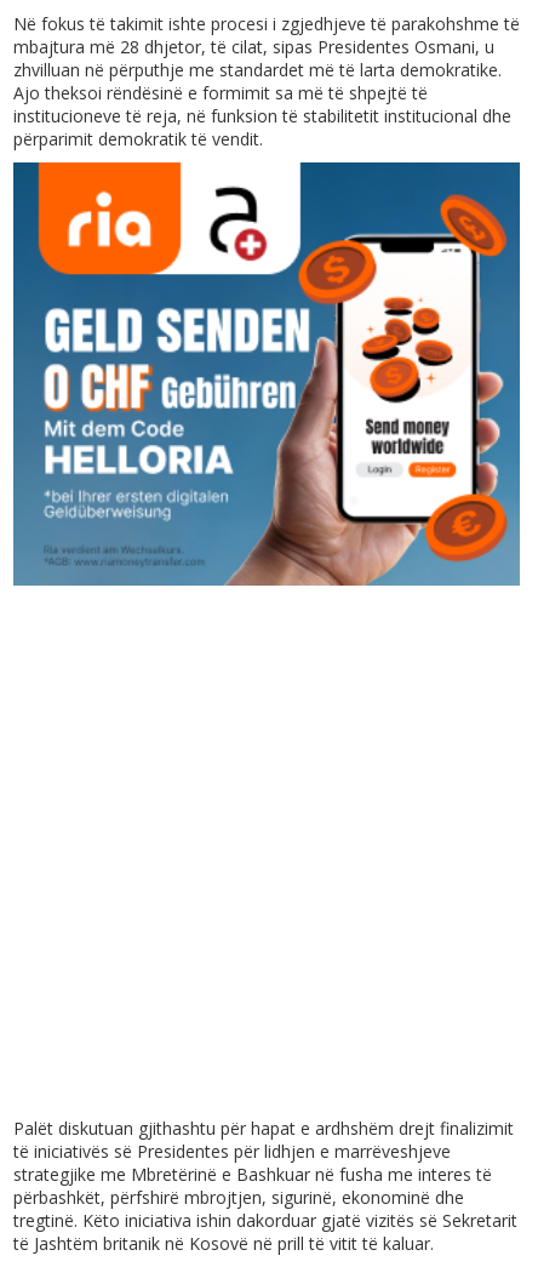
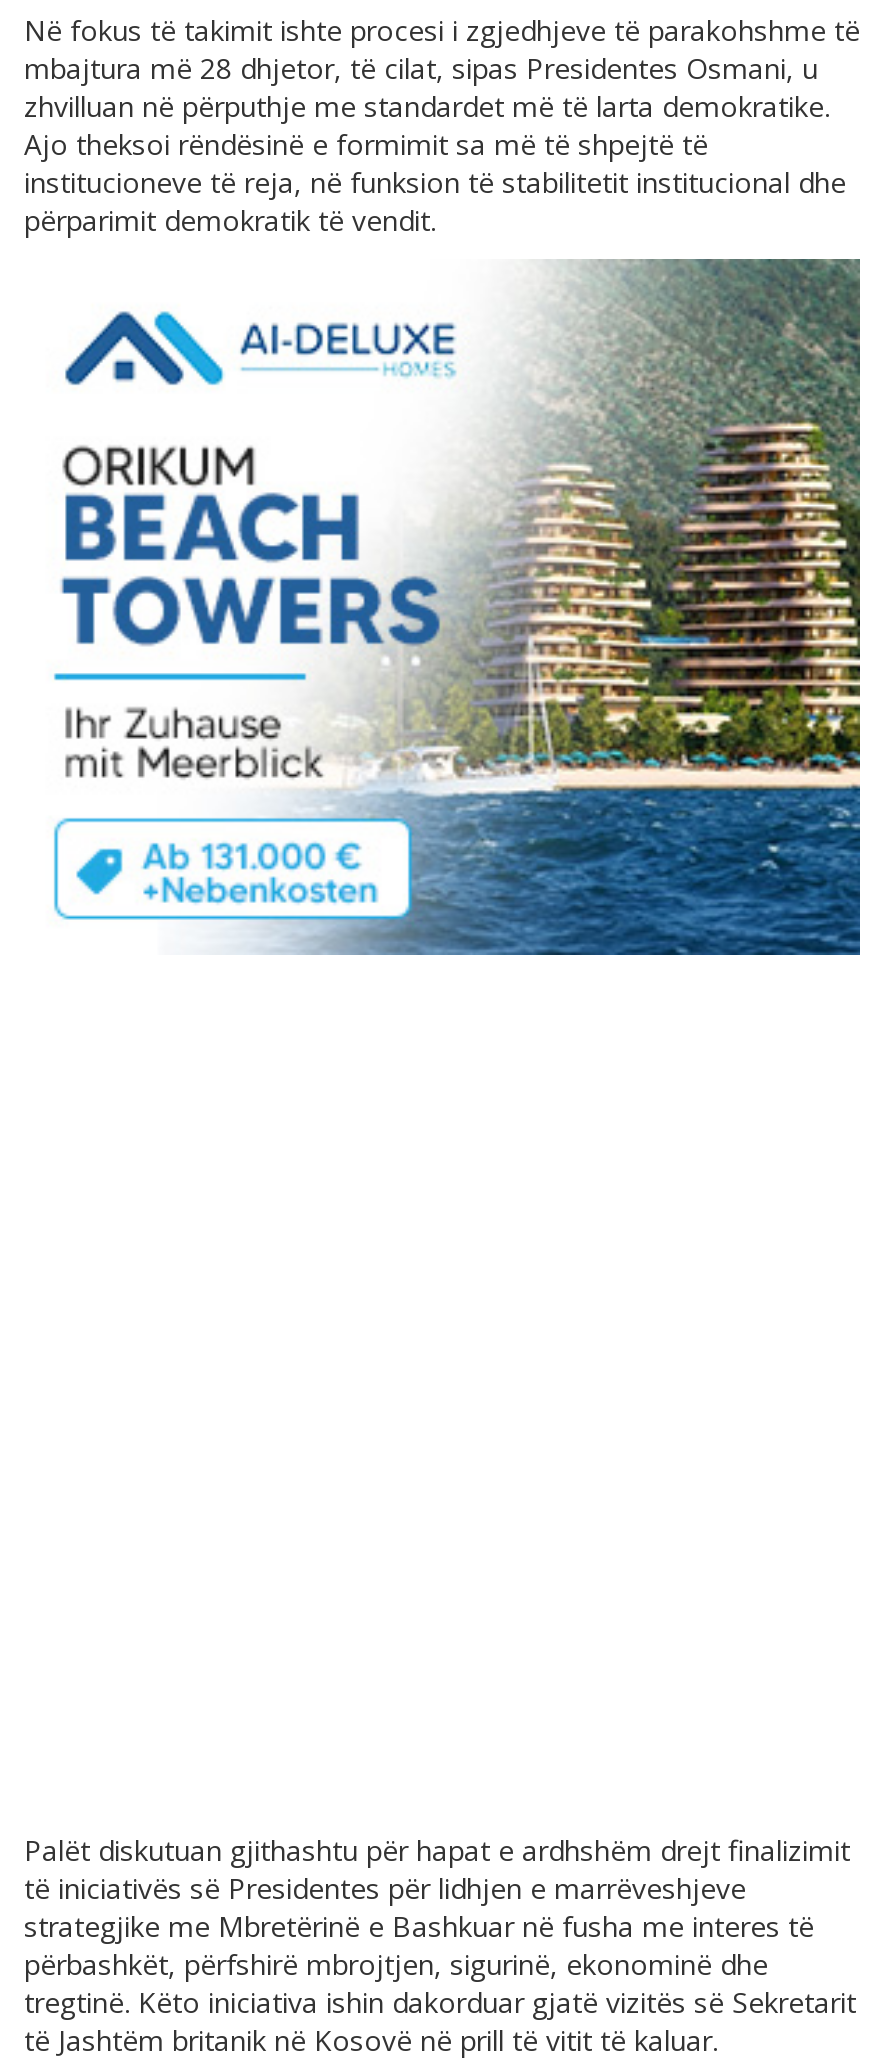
- [image]
+ [image]
